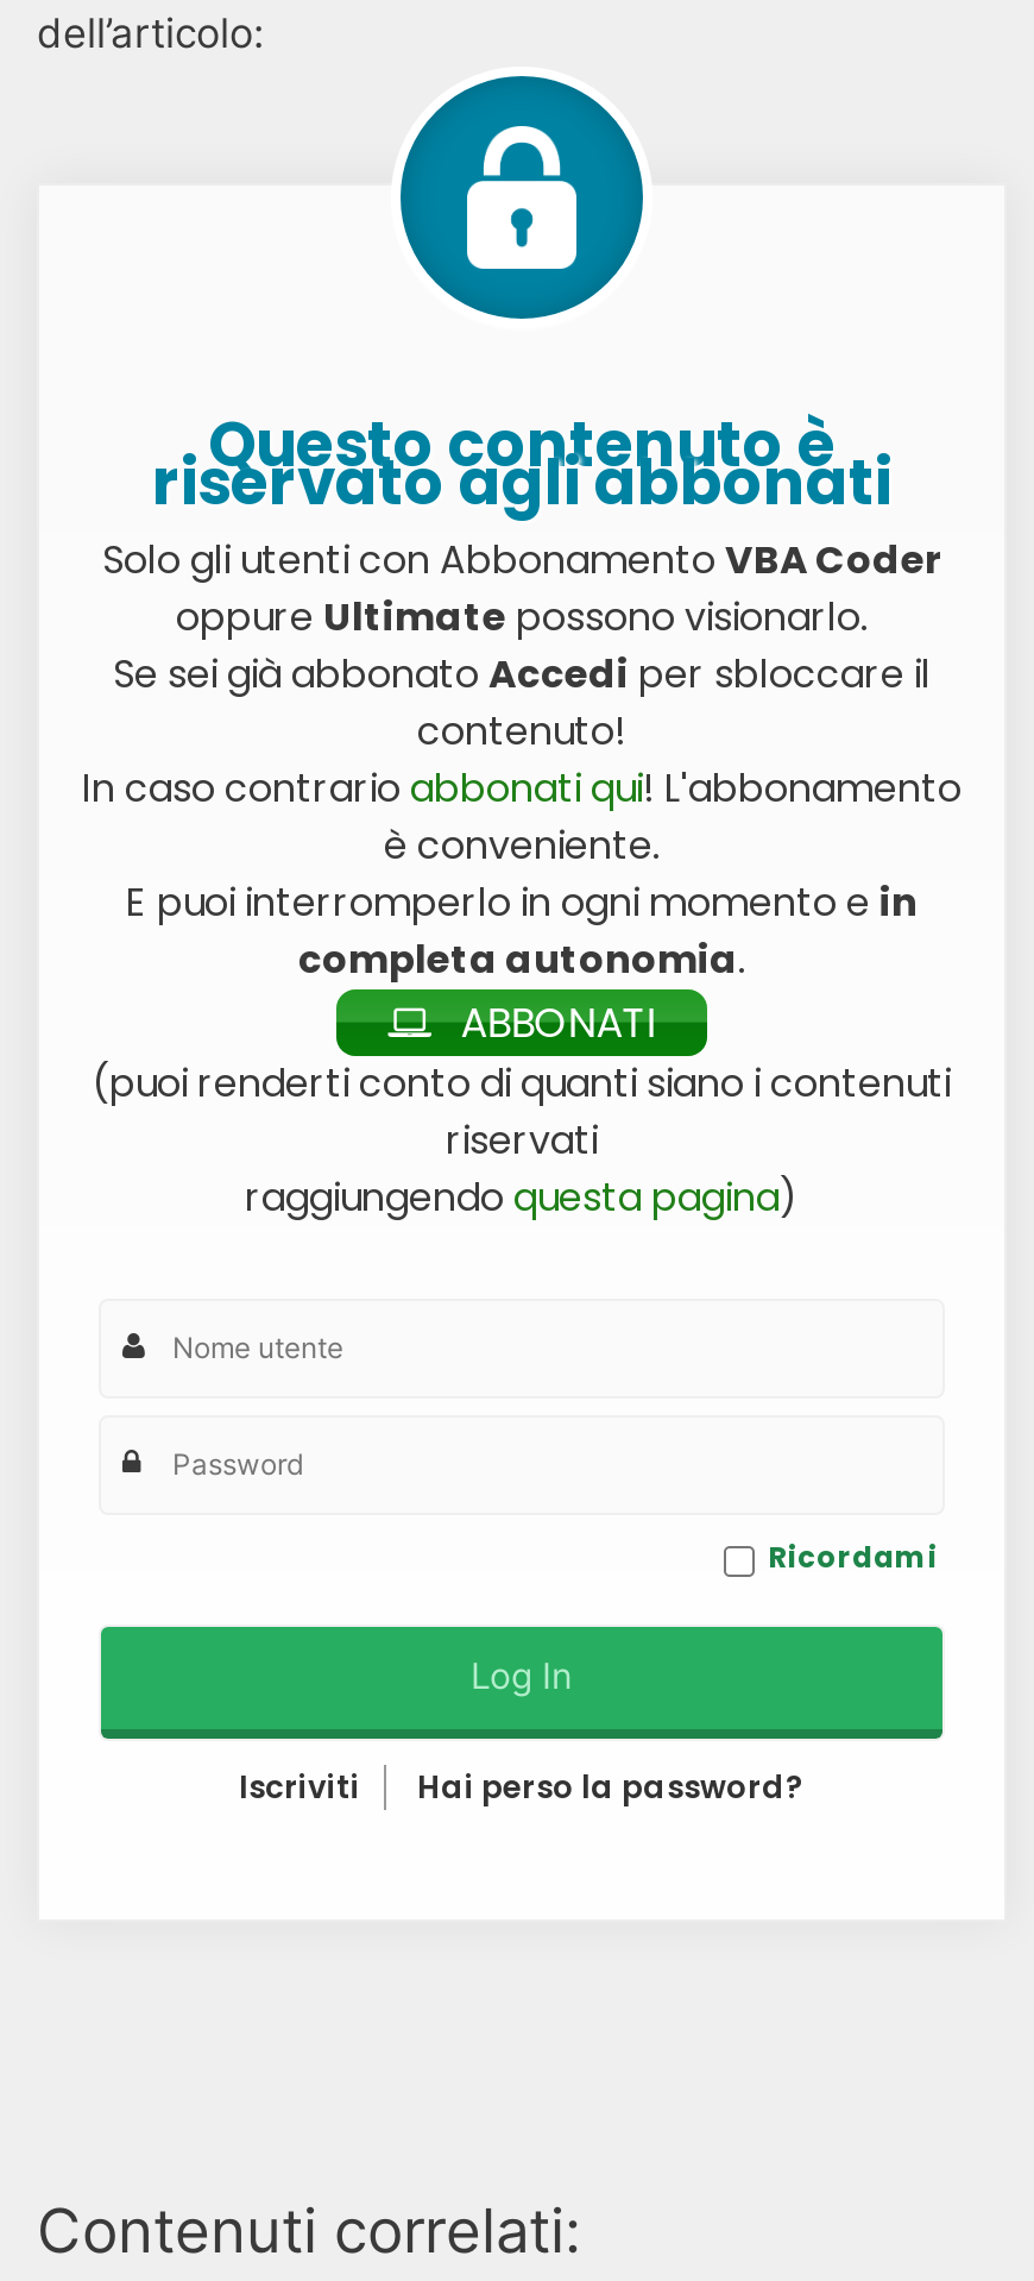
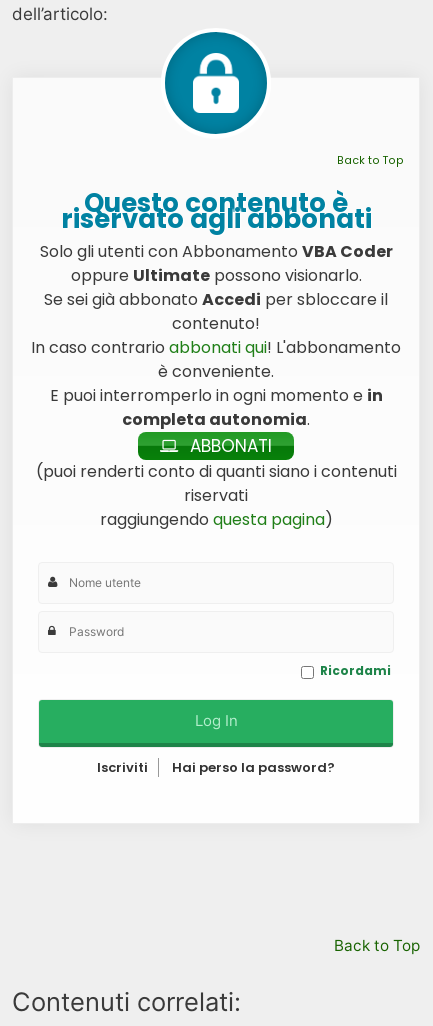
+ Back to Top

+ Back to Top
